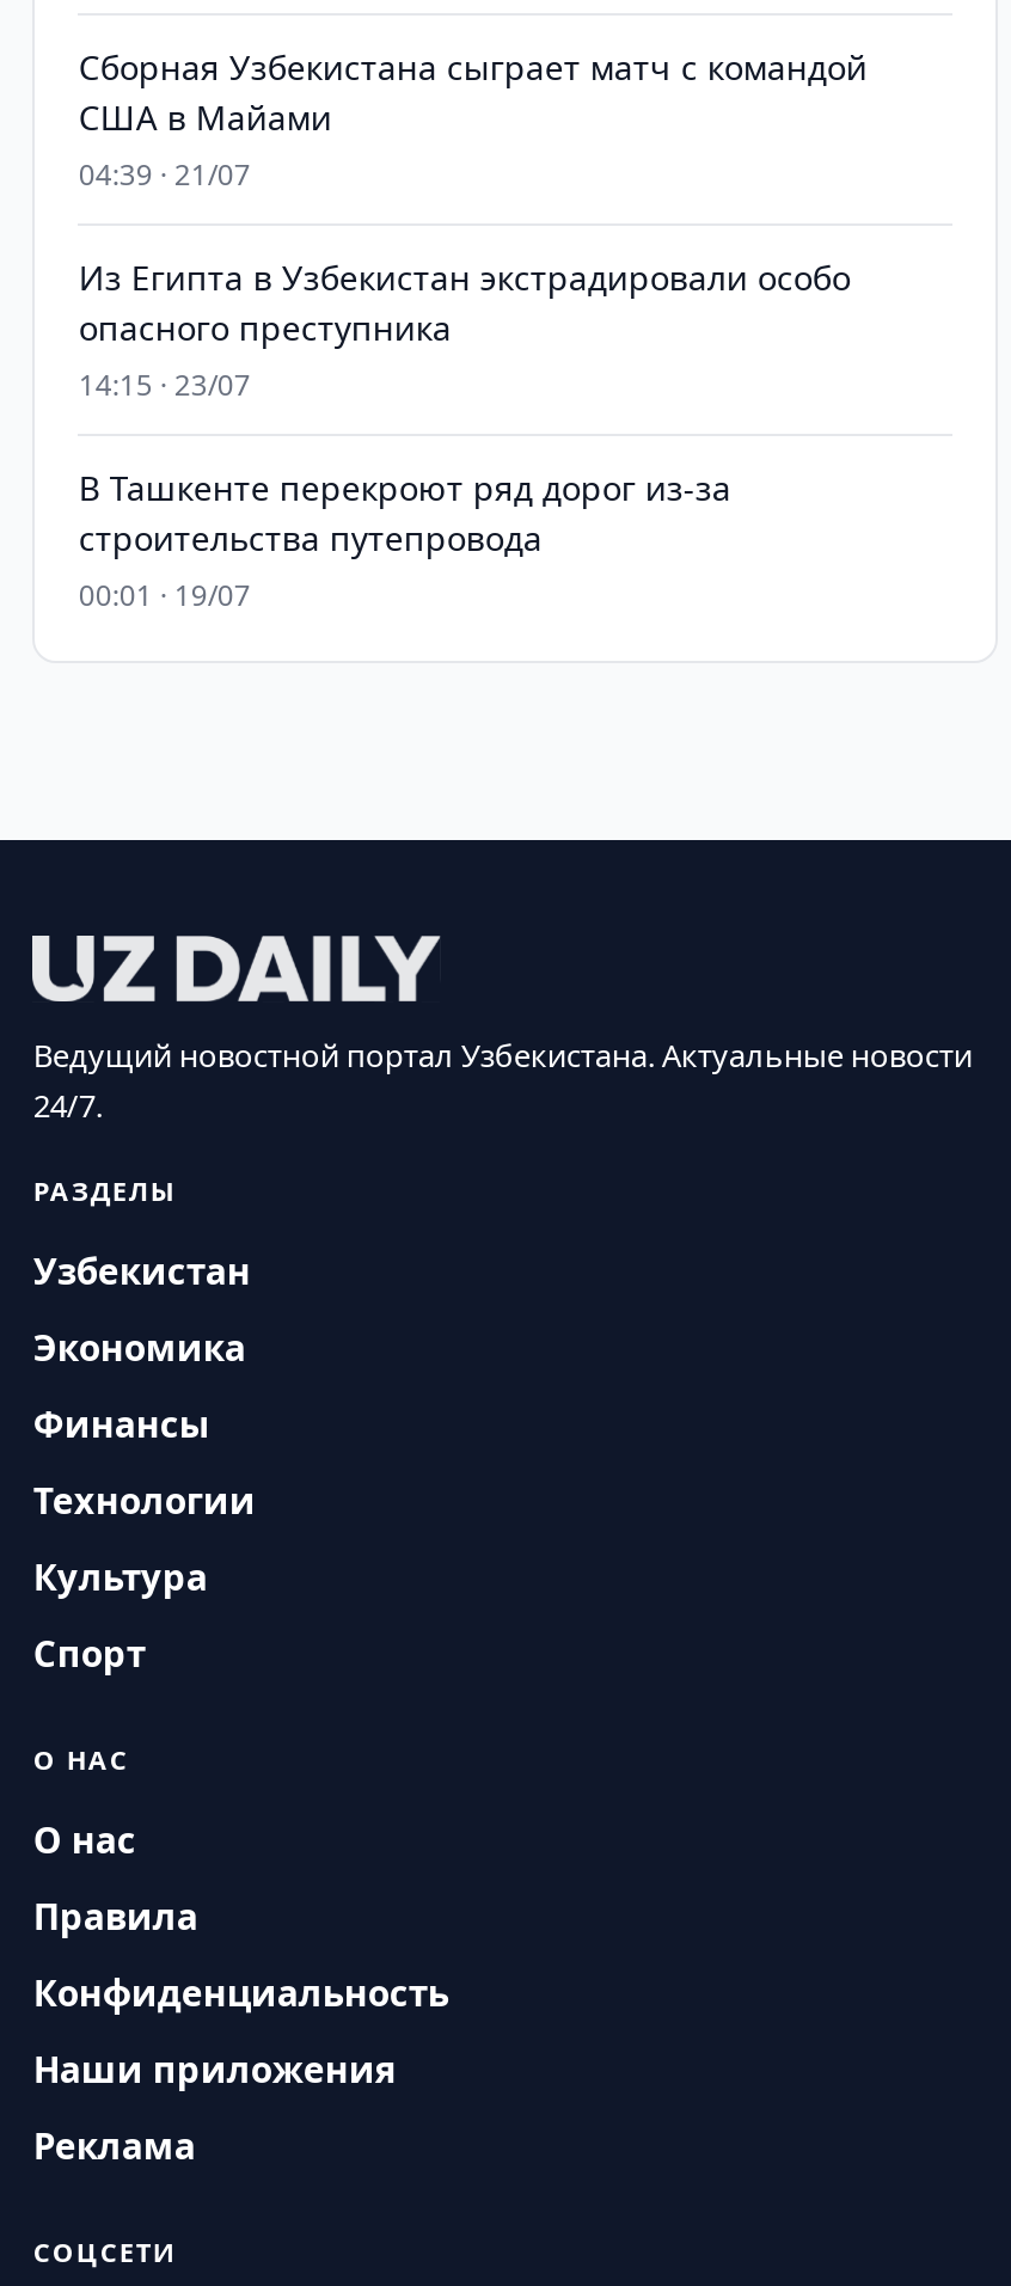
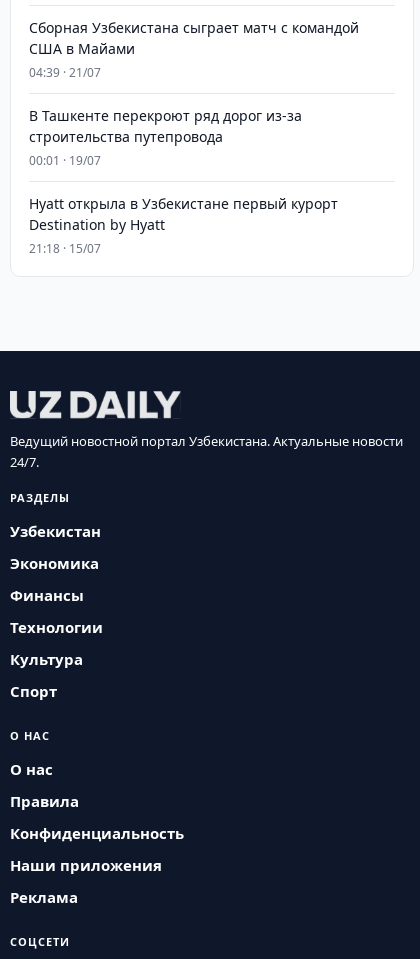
- Из Египта в Узбекистан экстрадировали особо
- опасного преступника
- 14:15 · 23/07

moved up: В Ташкенте перекроют ряд дорог из-за | строительства путепровода | 00:01 · 19/07

+ Hyatt открыла в Узбекистане первый курорт
+ Destination by Hyatt
+ 21:18 · 15/07
